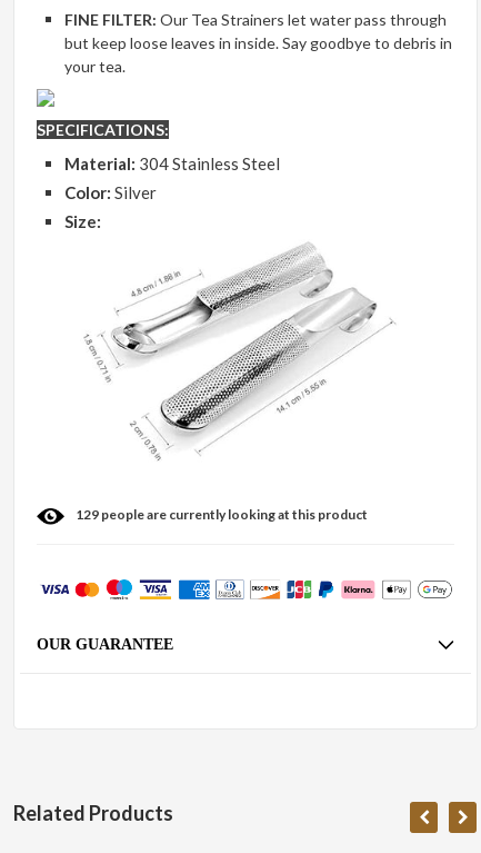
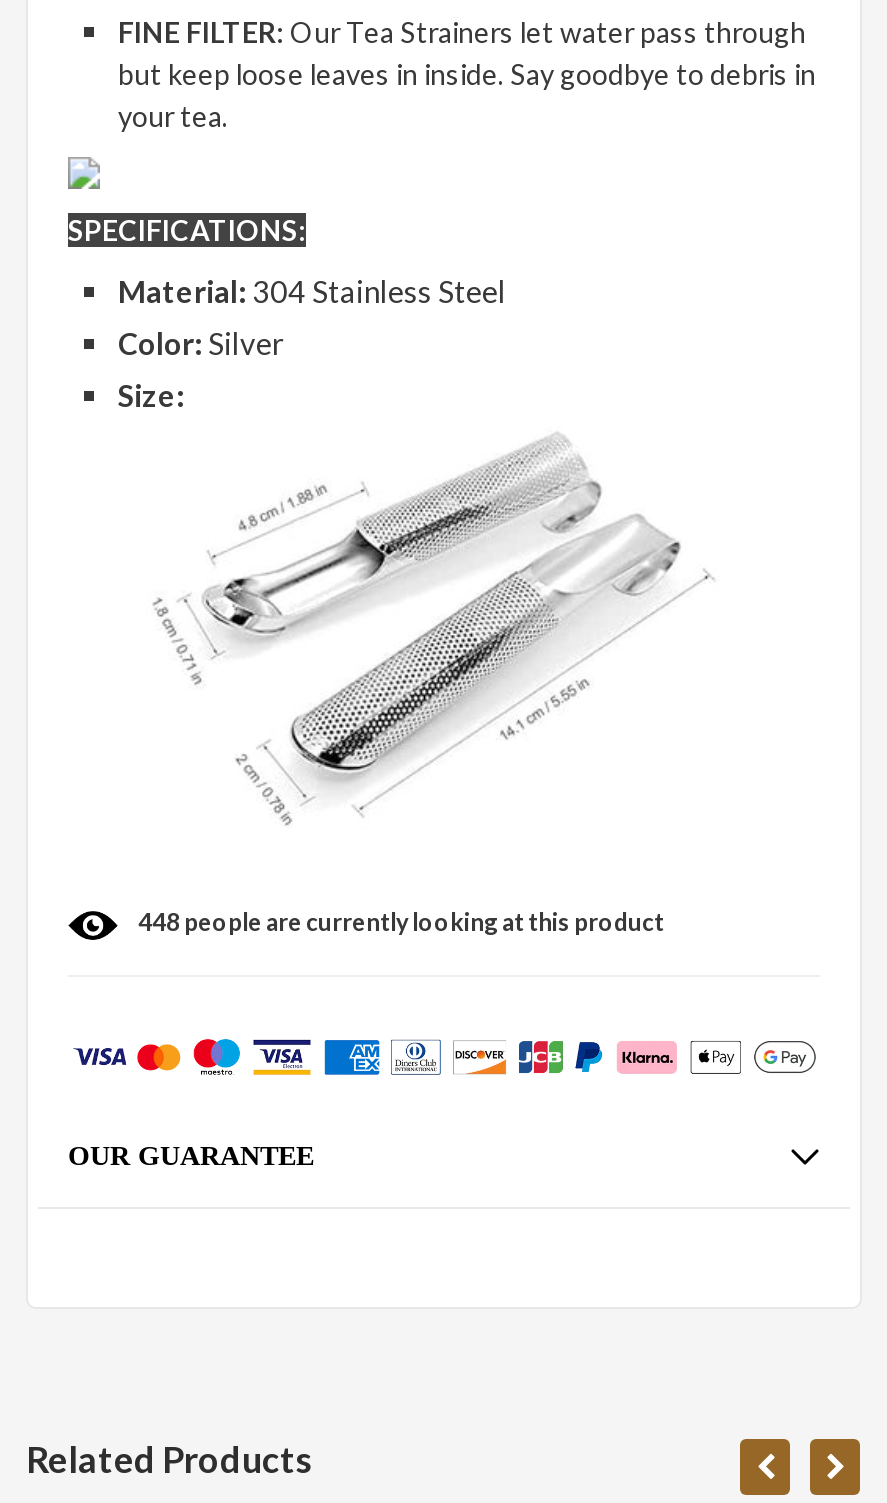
- 129 people are currently looking at this product
+ 448 people are currently looking at this product
